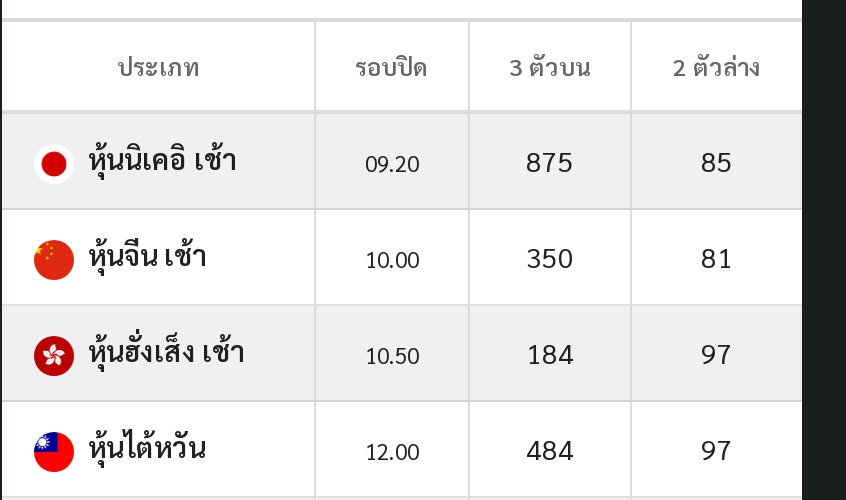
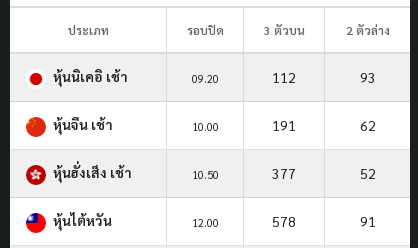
- 875
+ 112

- 85
+ 93

- 350
+ 191

- 81
+ 62

- 184
+ 377

- 97
+ 52

- 484
+ 578

- 97
+ 91
